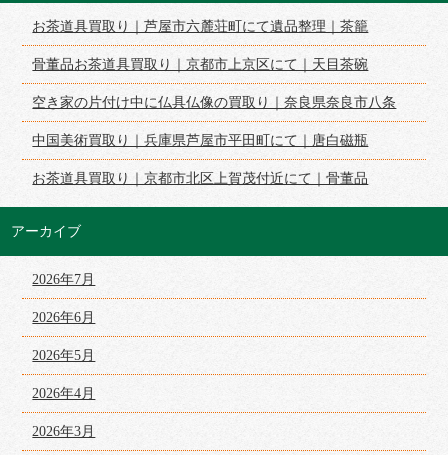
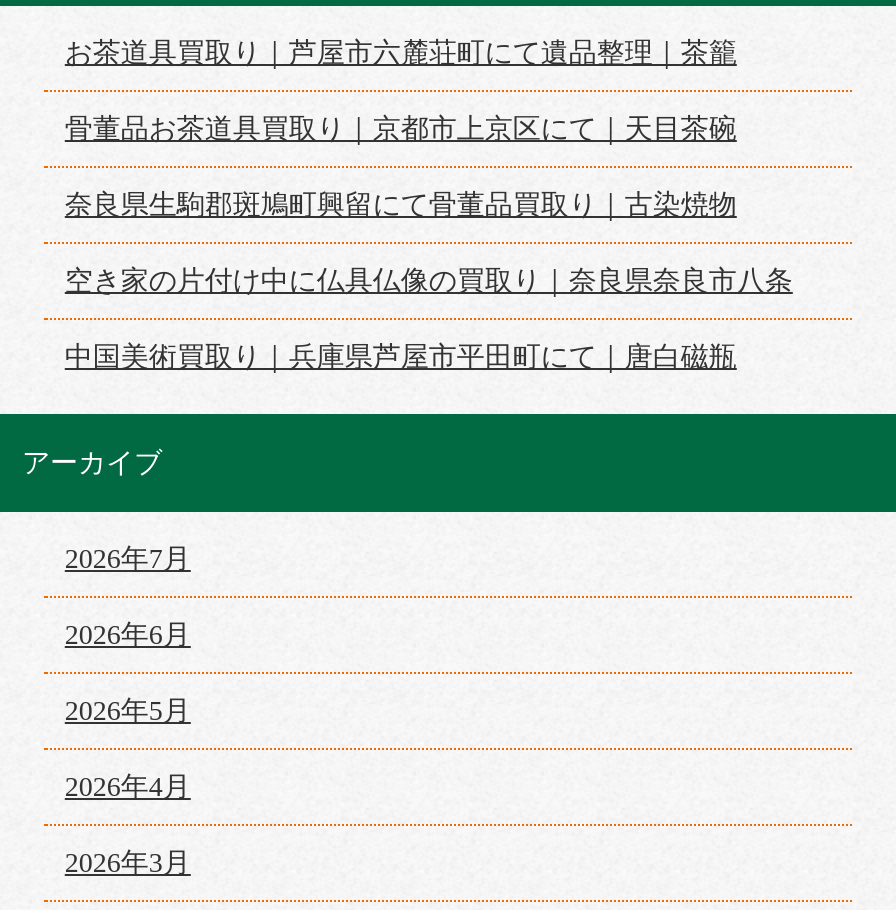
+ 奈良県生駒郡斑鳩町興留にて骨董品買取り｜古染焼物

moved down: 空き家の片付け中に仏具仏像の買取り｜奈良県奈良市八条 | 中国美術買取り｜兵庫県芦屋市平田町にて｜唐白磁瓶

- お茶道具買取り｜京都市北区上賀茂付近にて｜骨董品
